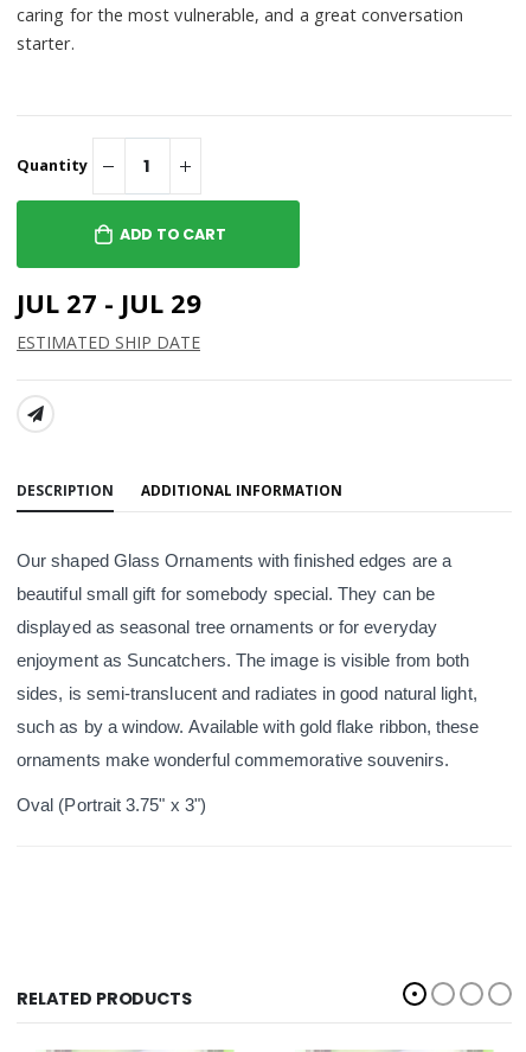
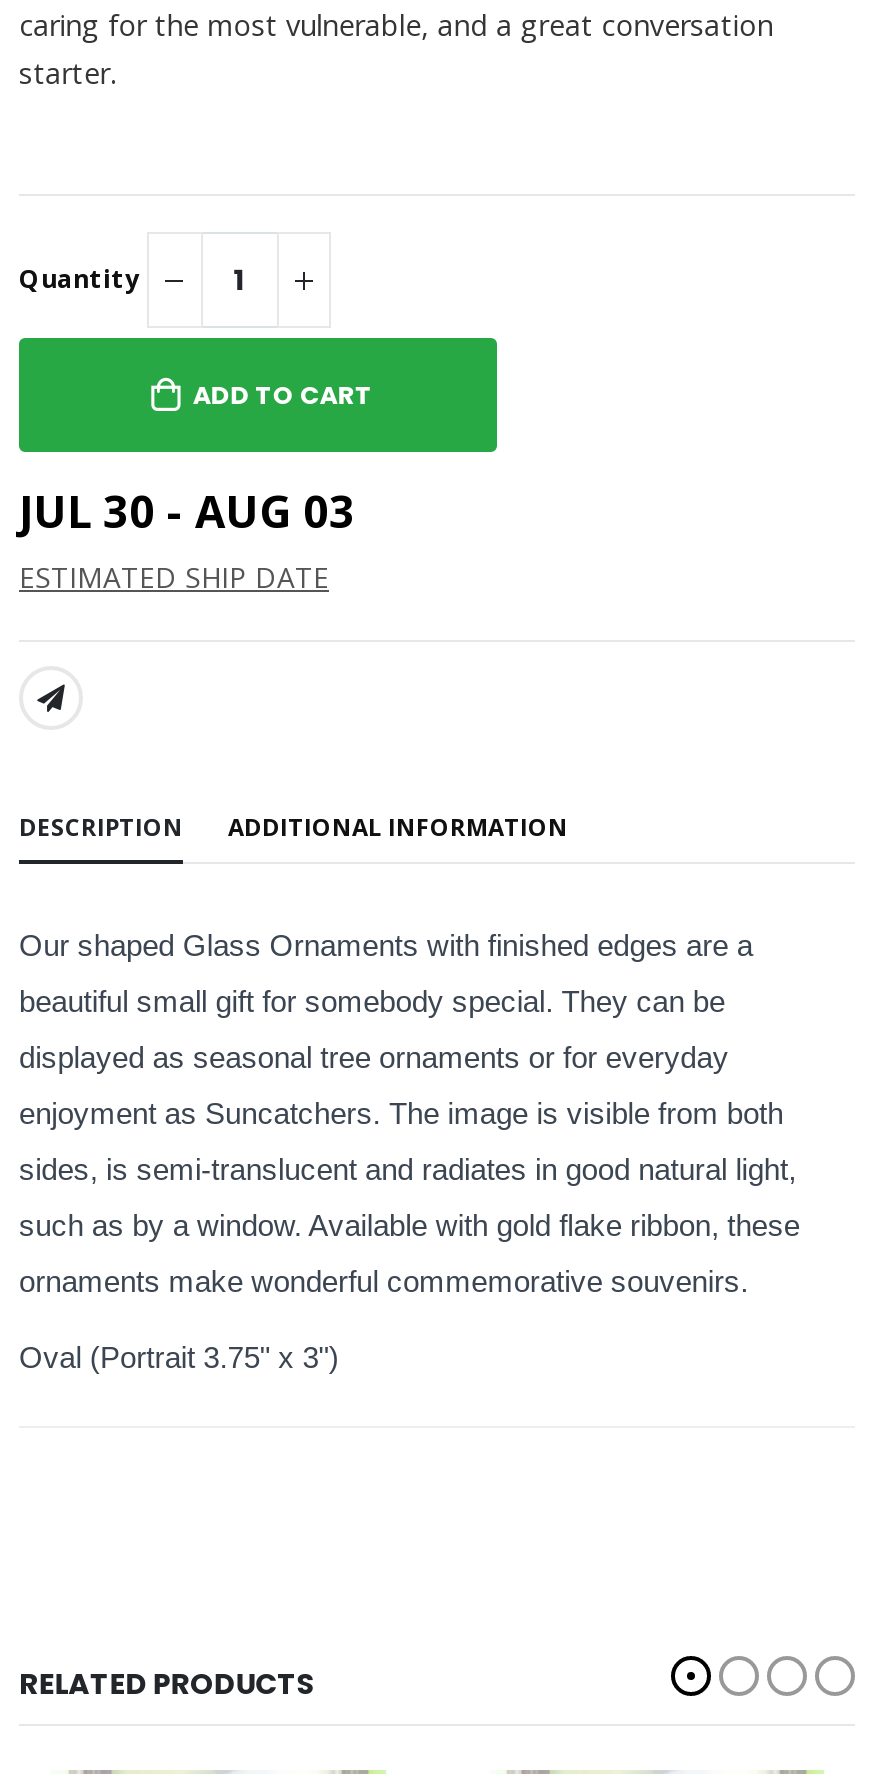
- JUL 27 - JUL 29
+ JUL 30 - AUG 03
